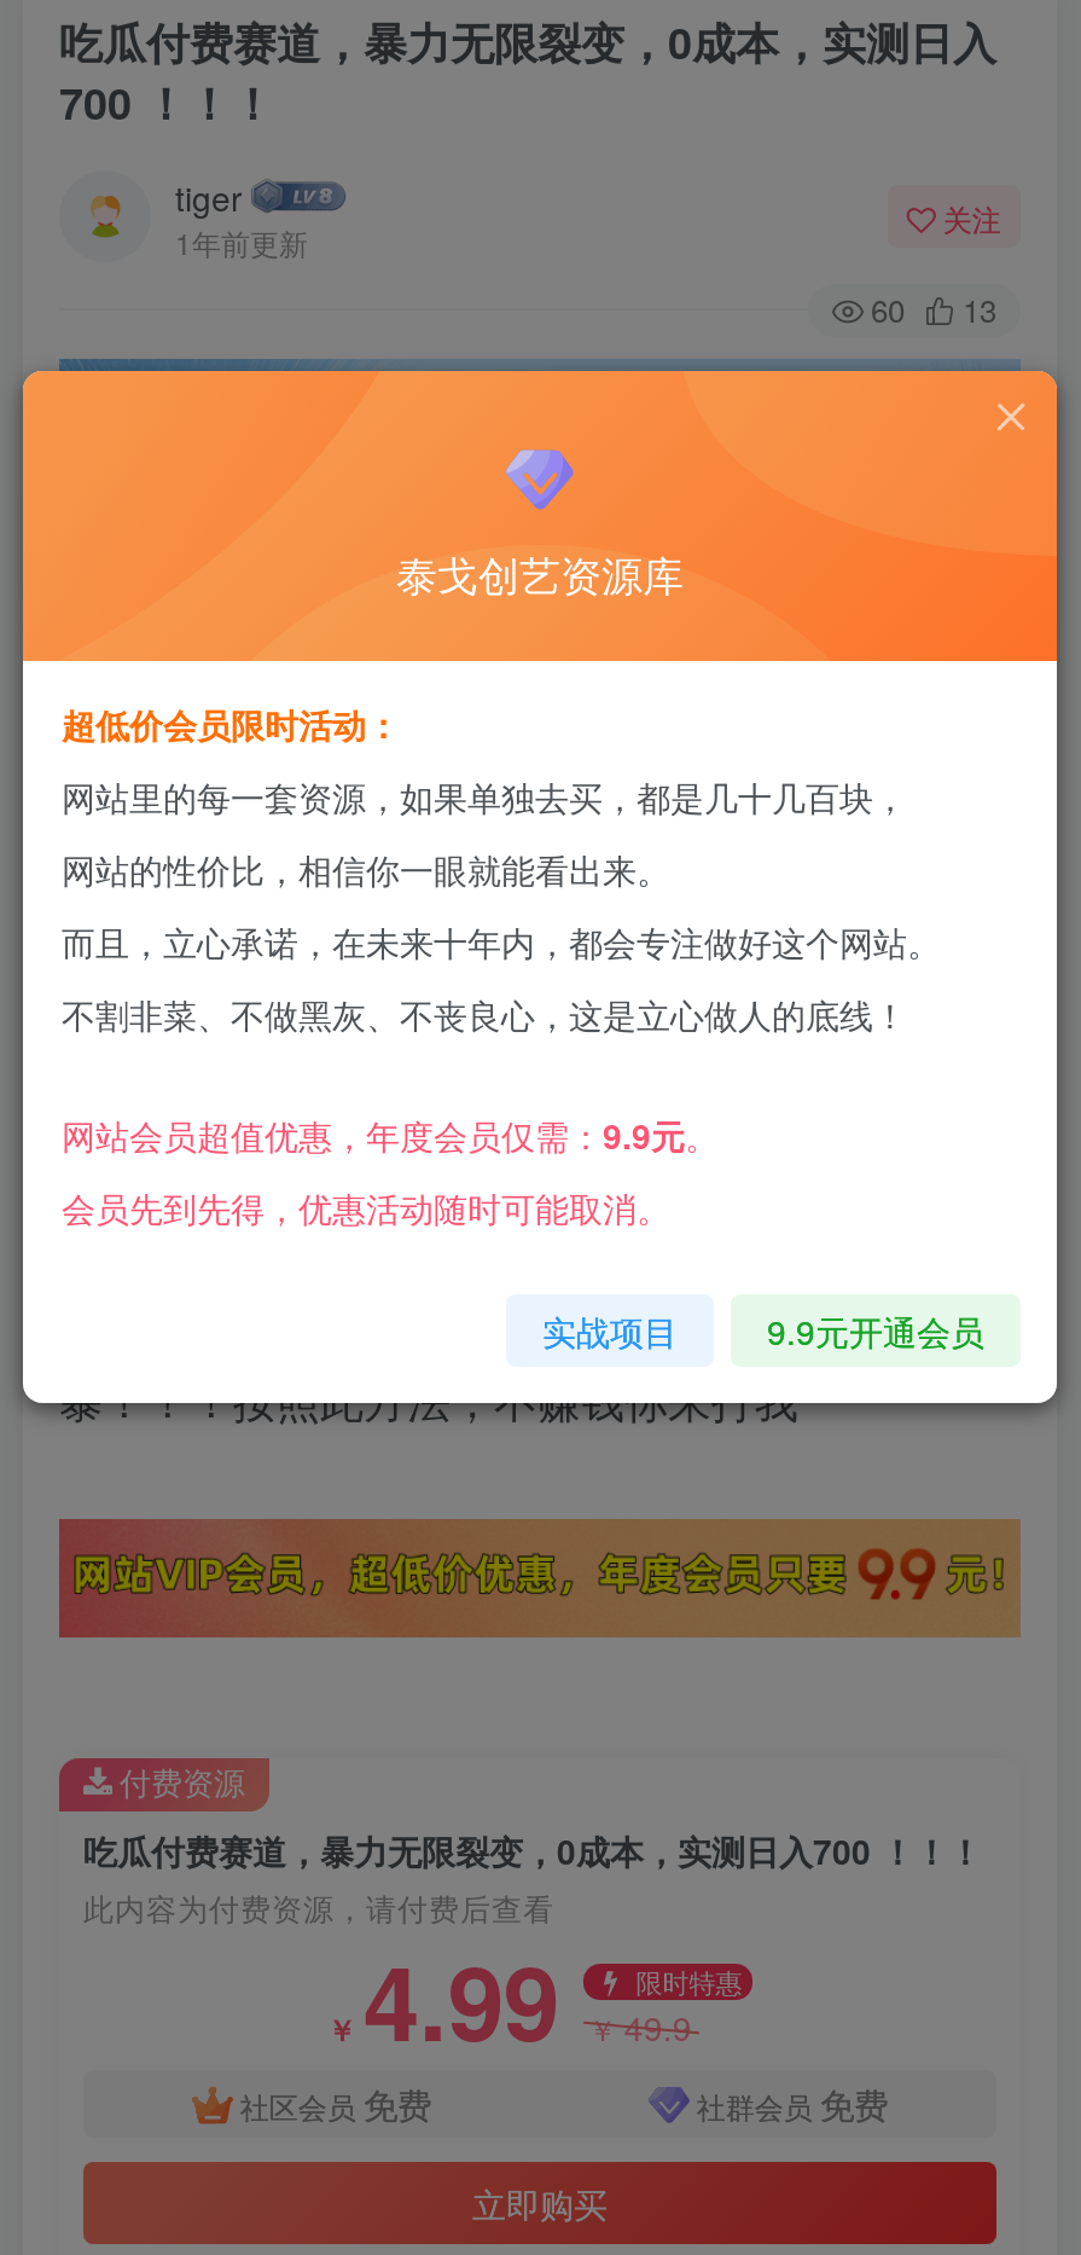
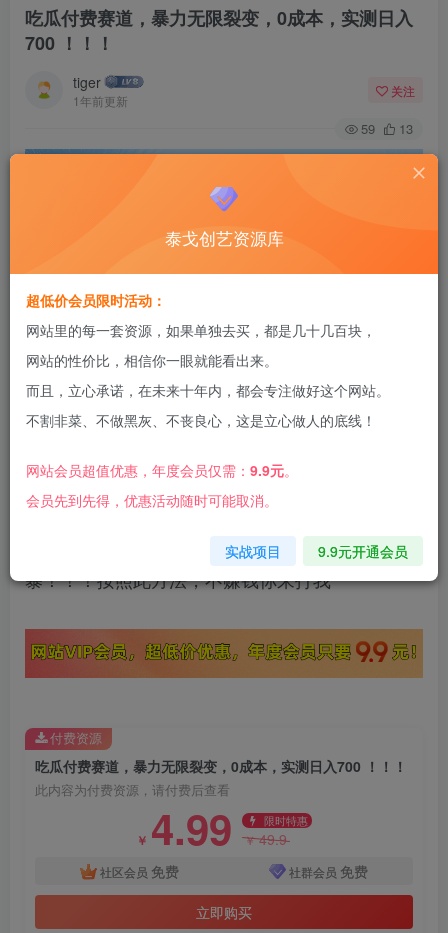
- 60 13
+ 59 13
